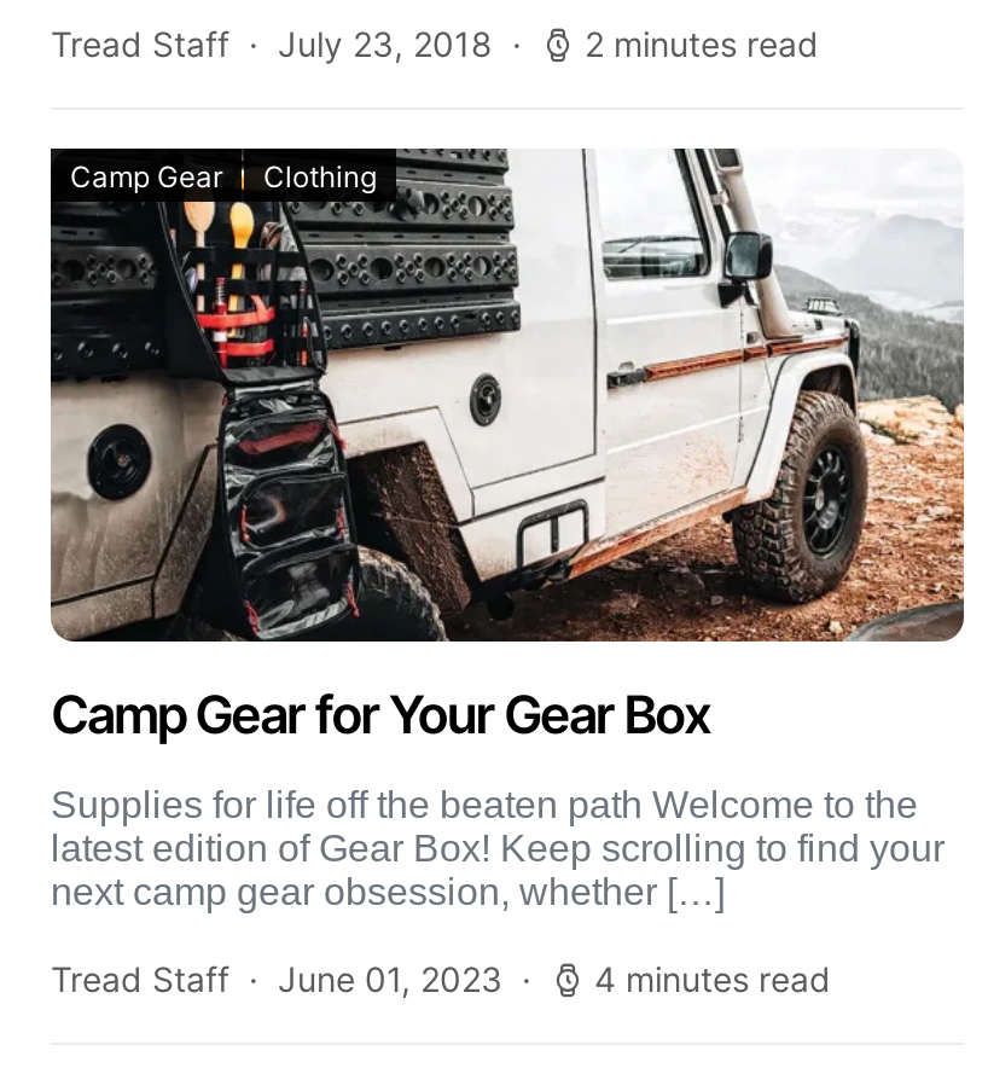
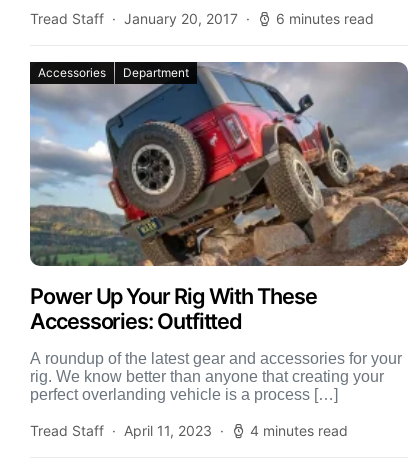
- July 23, 2018
- 2 minutes read
+ January 20, 2017
+ 6 minutes read

- [image]
- Camp Gear
- Clothing
+ [image]
+ Accessories
+ Department

- Camp Gear for Your Gear Box
+ Power Up Your Rig With These
+ Accessories: Outfitted

- Supplies for life off the beaten path Welcome to the
- latest edition of Gear Box! Keep scrolling to find your
- next camp gear obsession, whether […]
+ A roundup of the latest gear and accessories for your
+ rig. We know better than anyone that creating your
+ perfect overlanding vehicle is a process […]

- Tread Staff June 01, 2023
+ Tread Staff April 11, 2023
